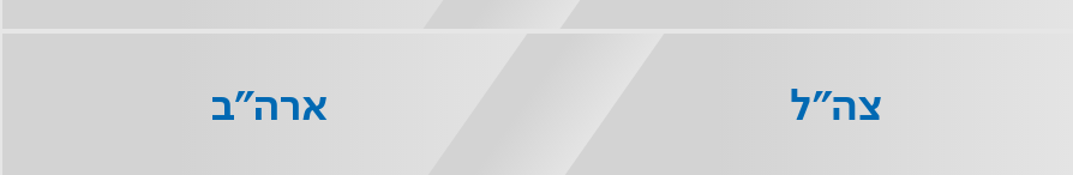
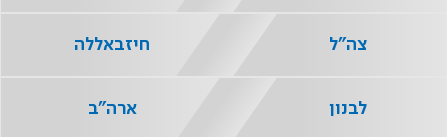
+ חיזבאללה

+ לבנון
